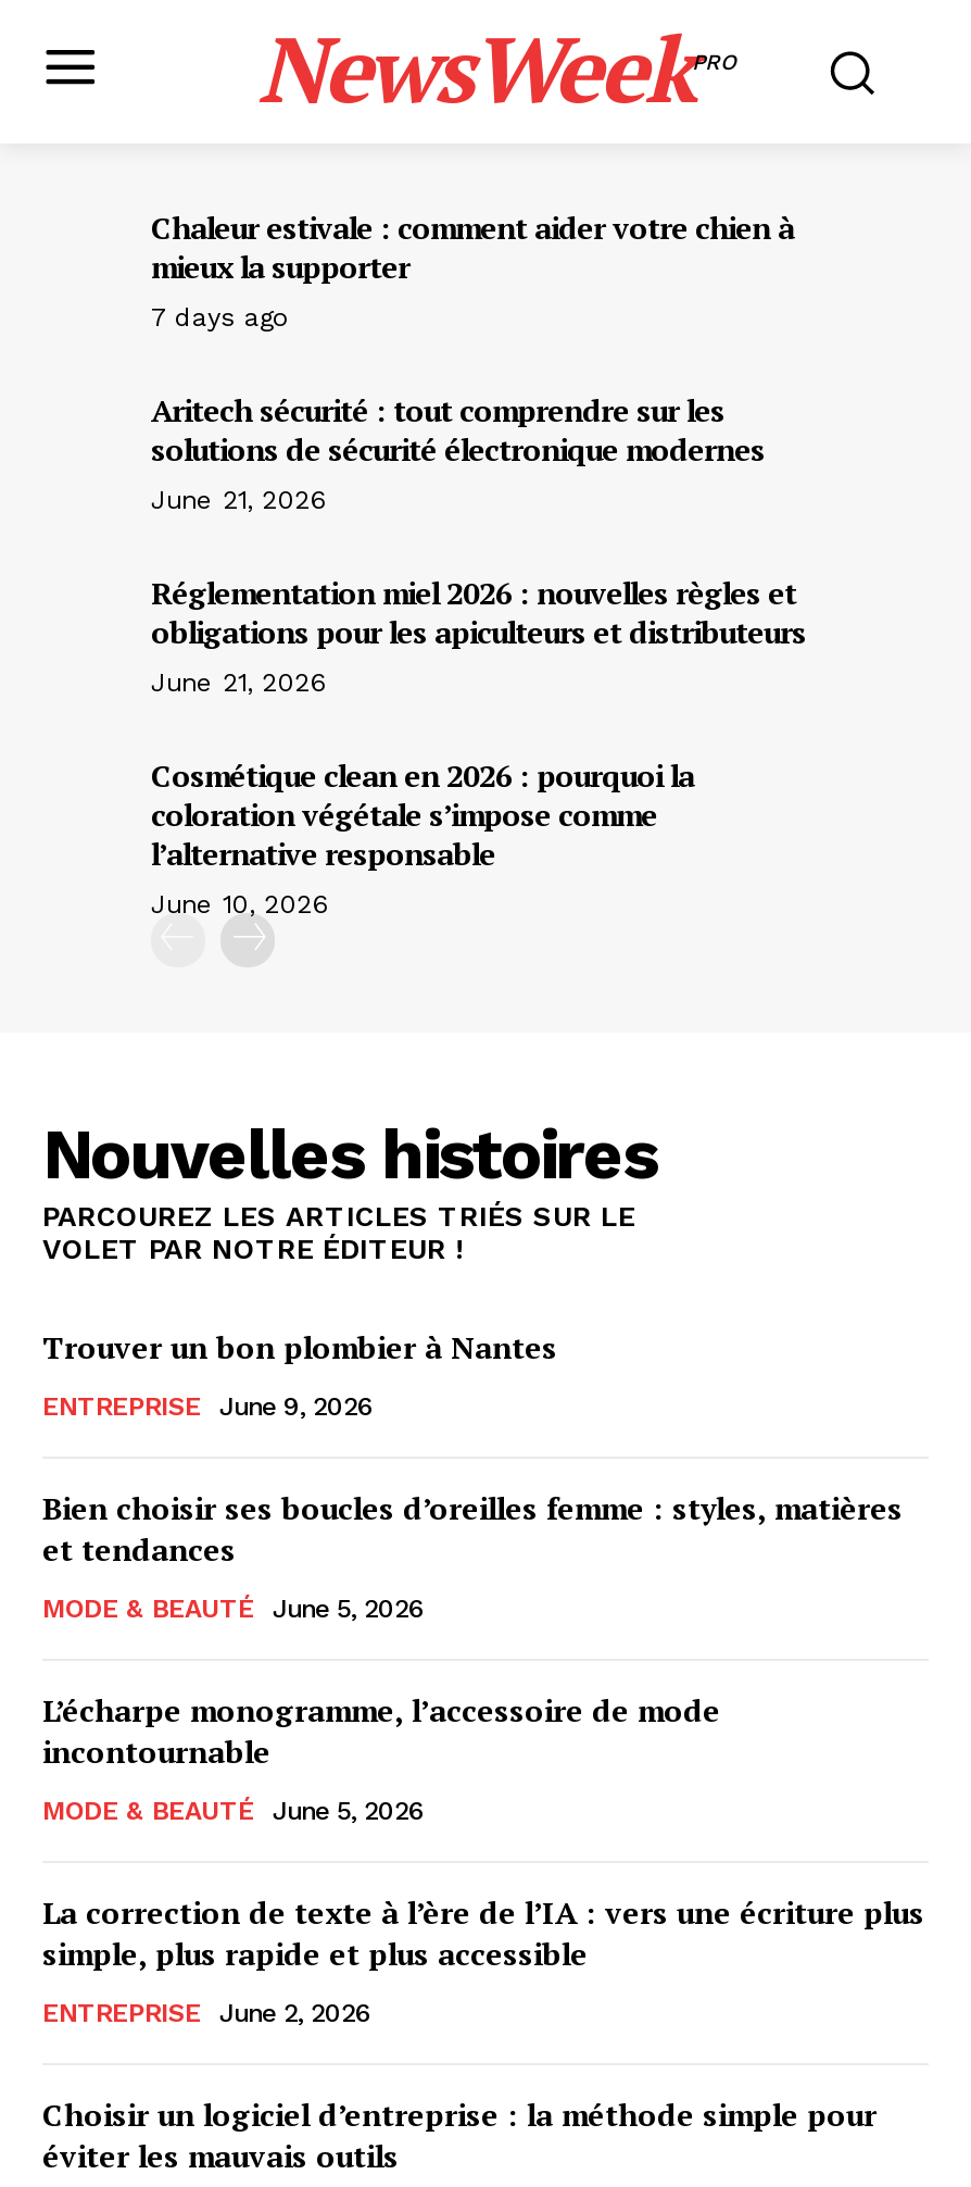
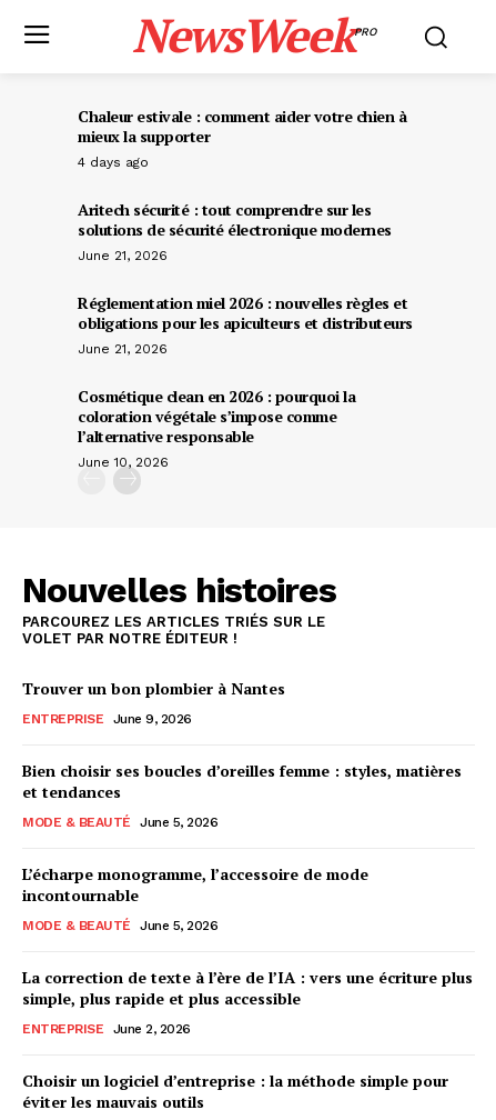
- 7 days ago
+ 4 days ago
